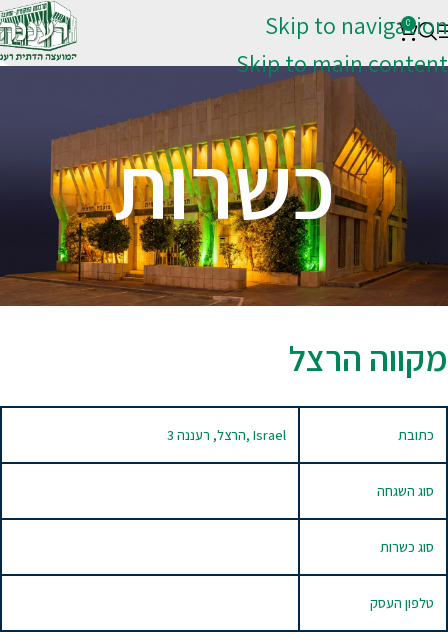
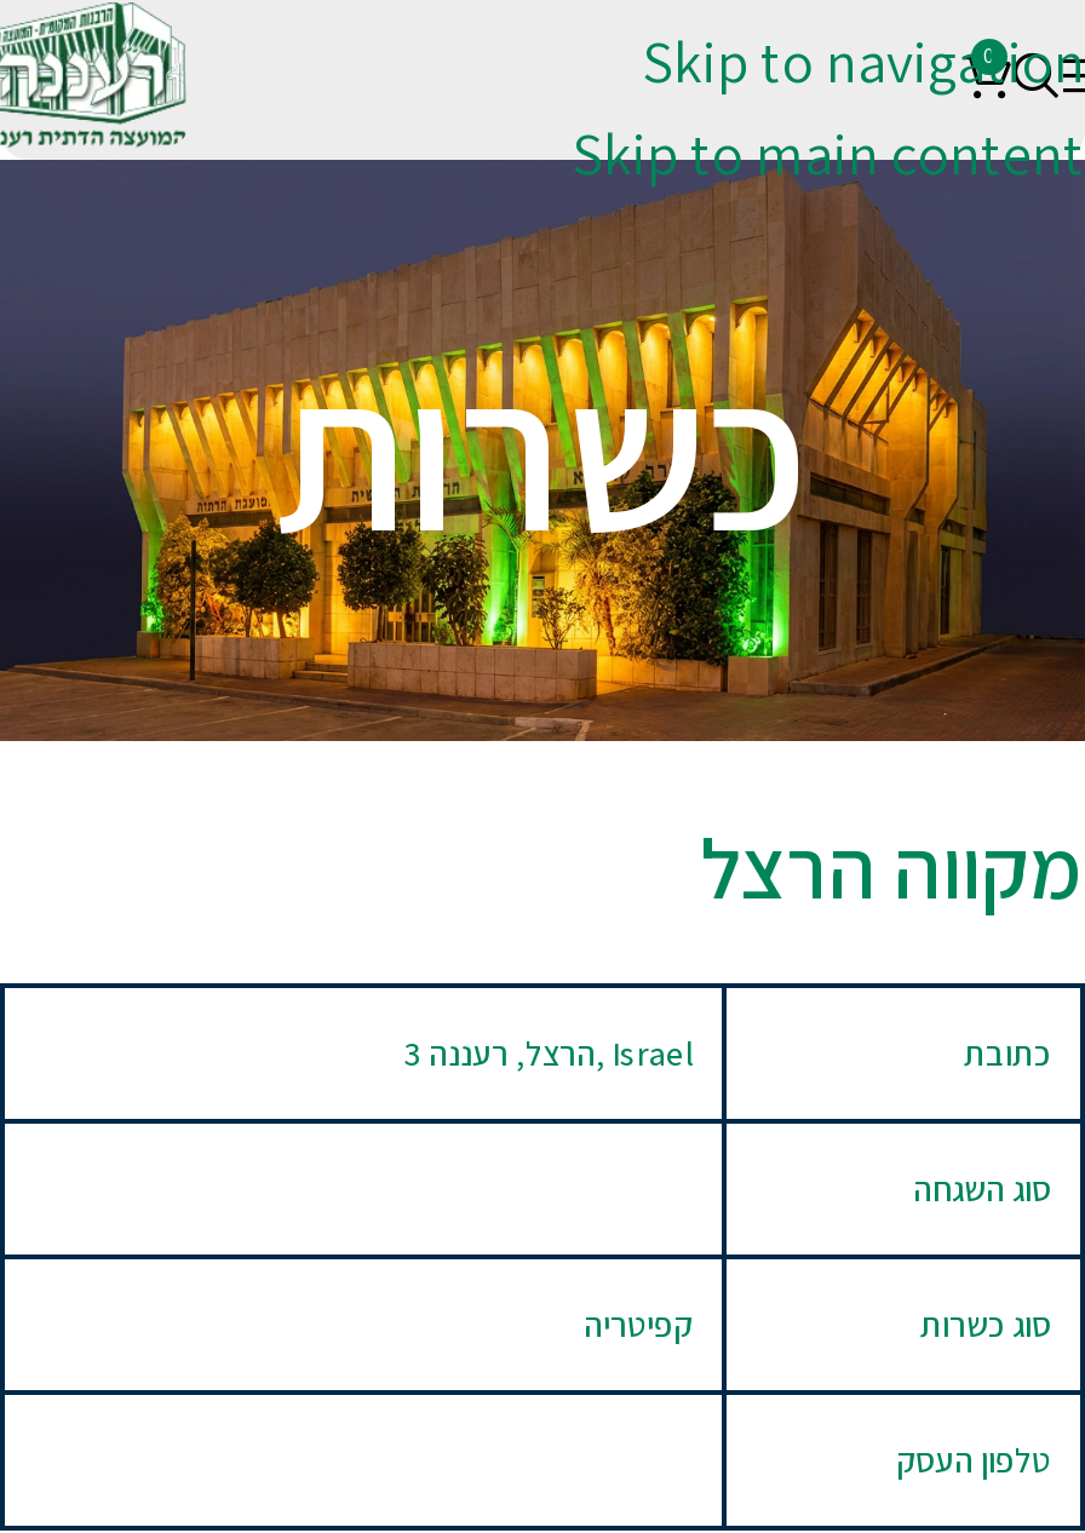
+ קפיטריה
